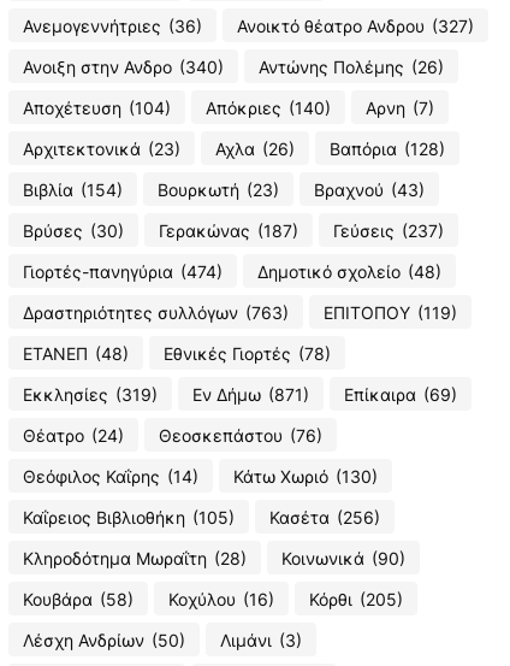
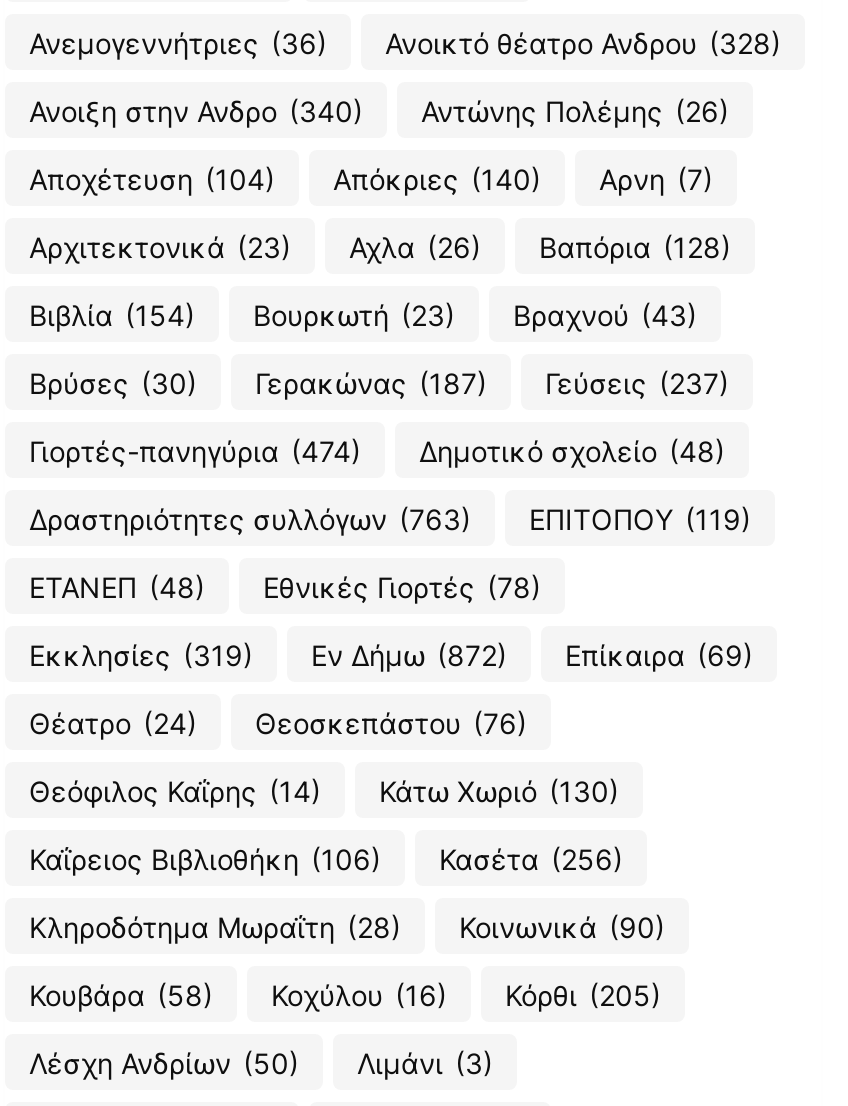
- Ανοικτό θέατρο Ανδρου (327)
+ Ανοικτό θέατρο Ανδρου (328)

- Εκκλησίες (319) Εν Δήμω (871) Επίκαιρα (69)
+ Εκκλησίες (319) Εν Δήμω (872) Επίκαιρα (69)

- Καΐρειος Βιβλιοθήκη (105)
+ Καΐρειος Βιβλιοθήκη (106)
